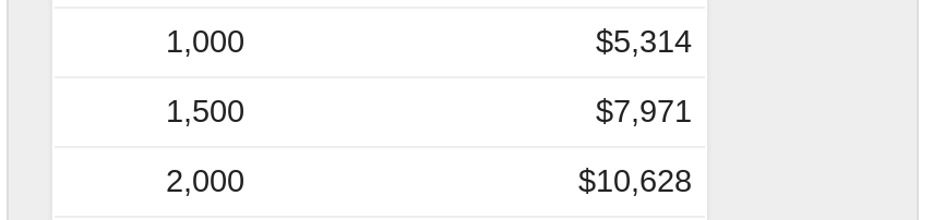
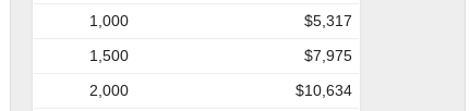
- $5,314
+ $5,317

- $7,971
+ $7,975

- $10,628
+ $10,634
